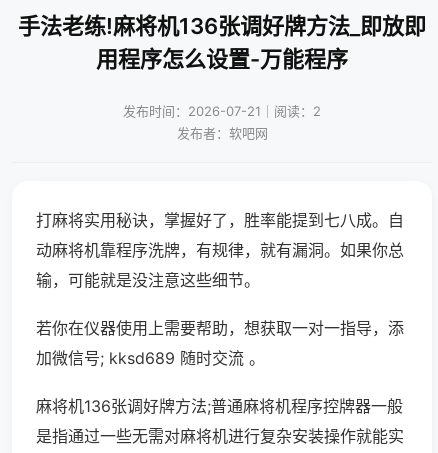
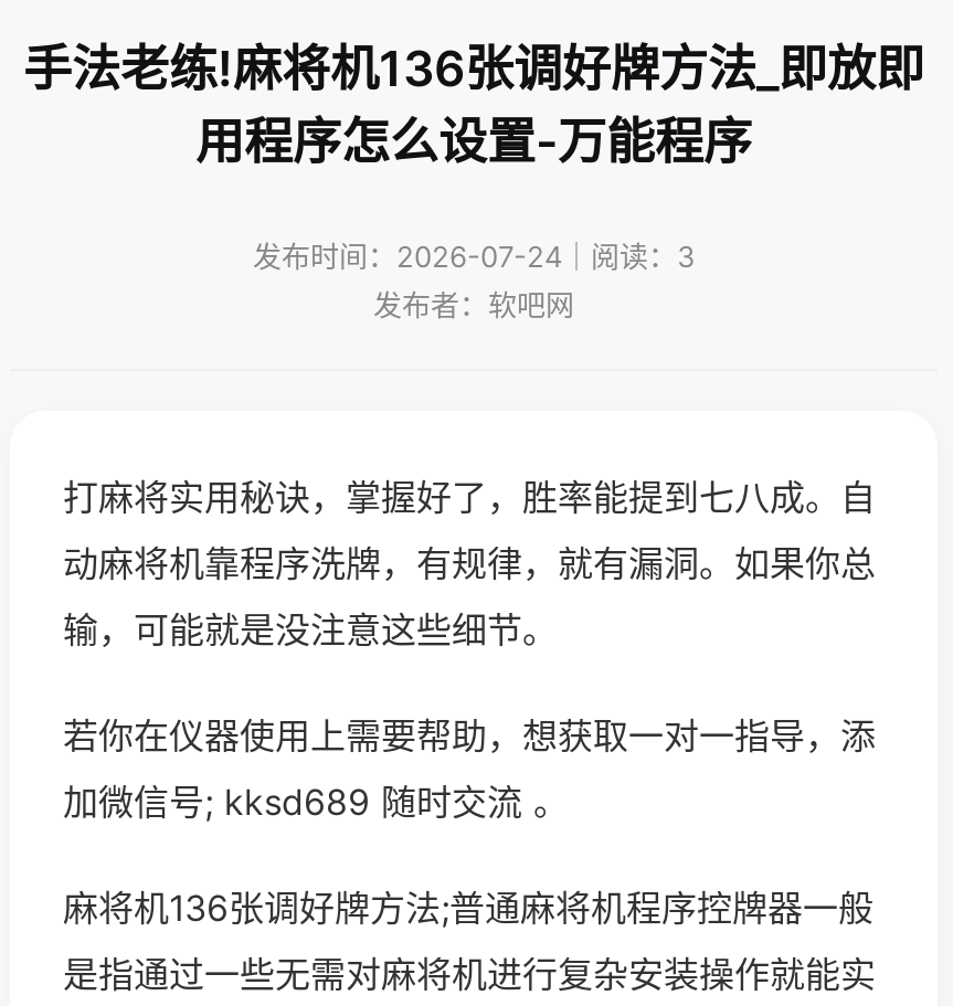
- 发布时间：2026-07-21｜阅读：2
+ 发布时间：2026-07-24｜阅读：3
